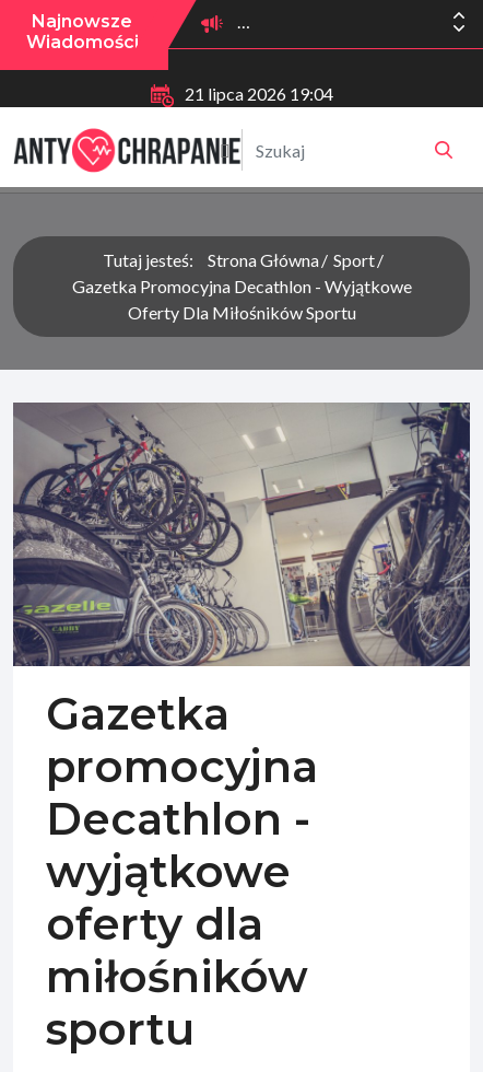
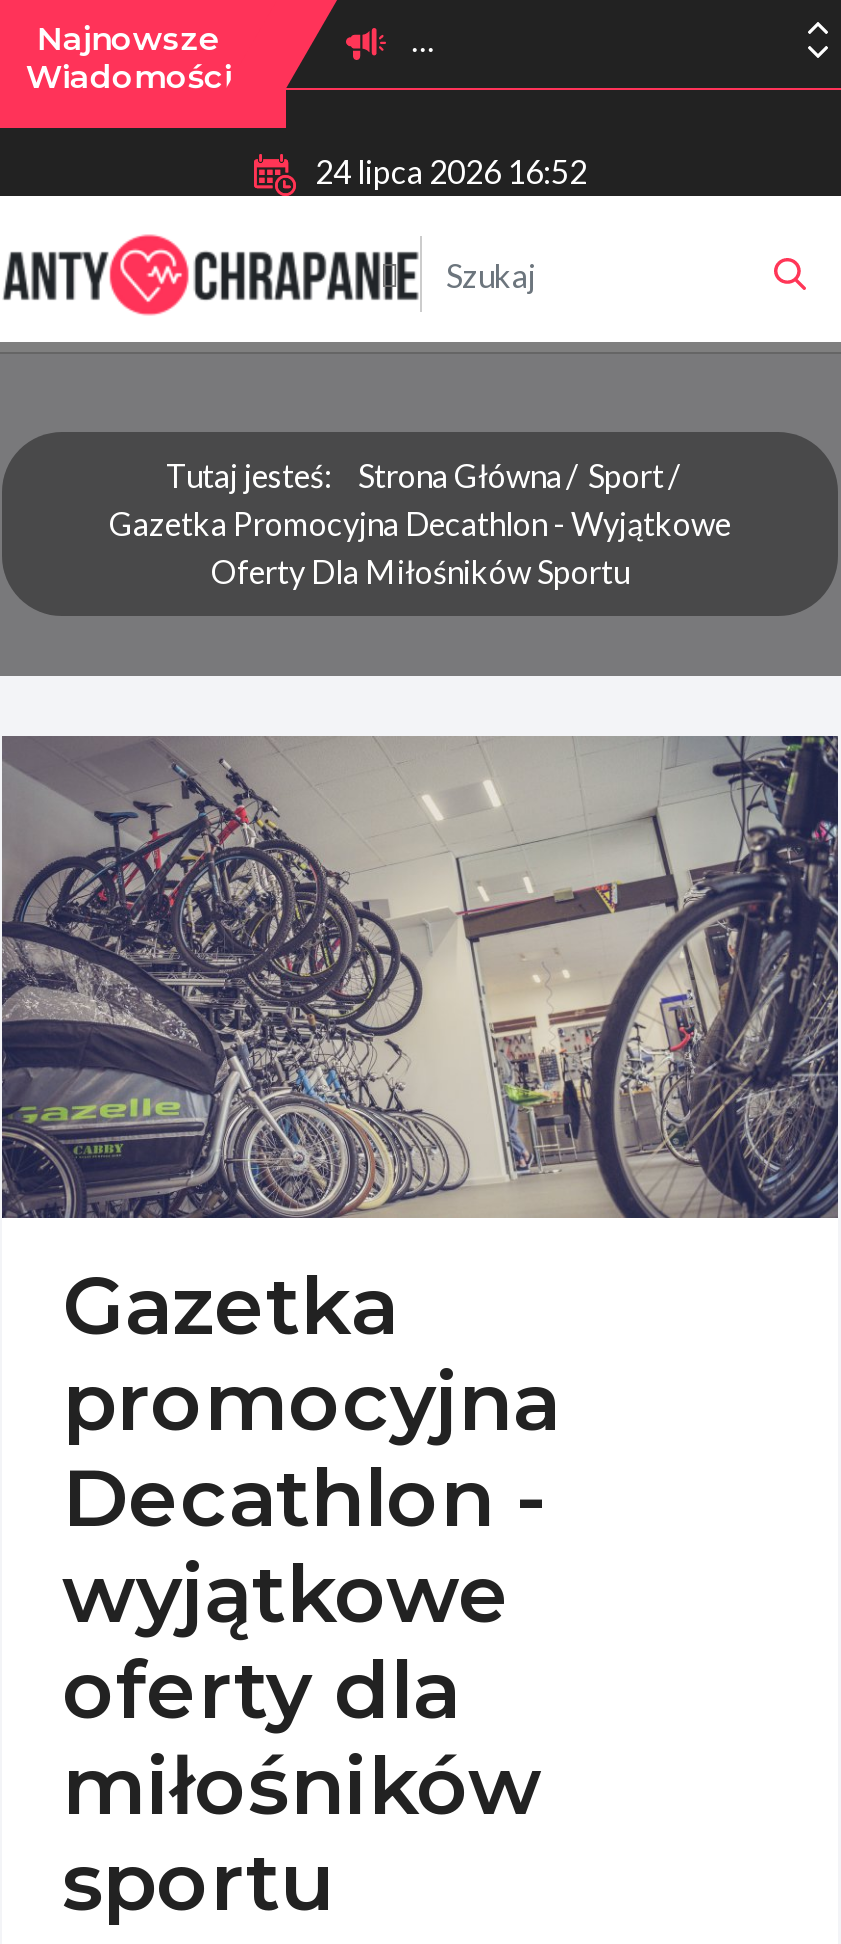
- 21 lipca 2026 19:04
+ 24 lipca 2026 16:52
